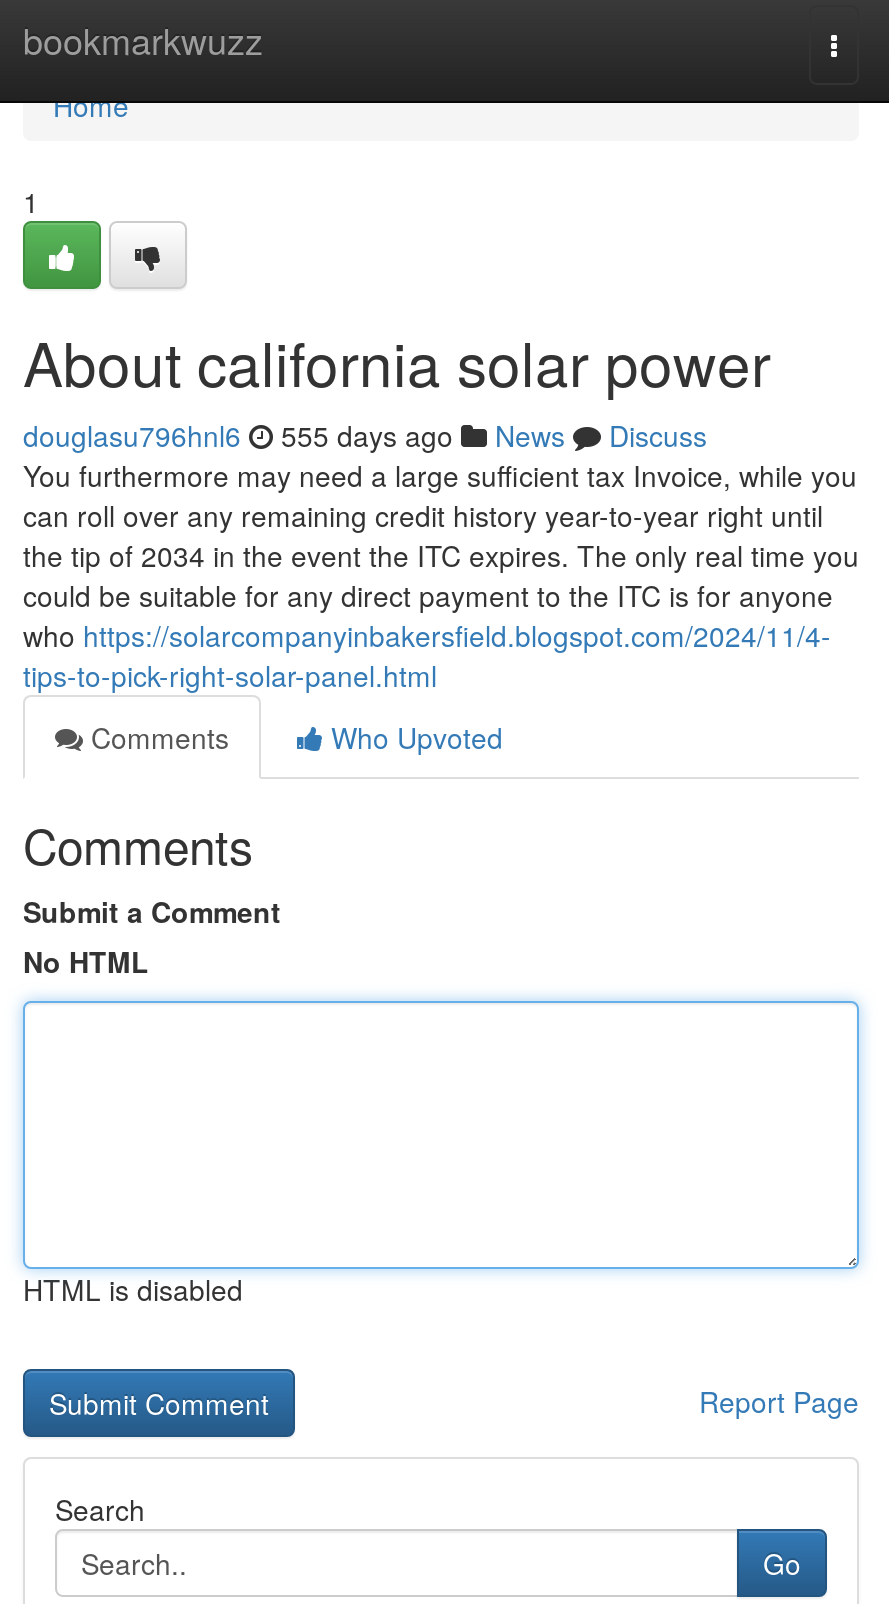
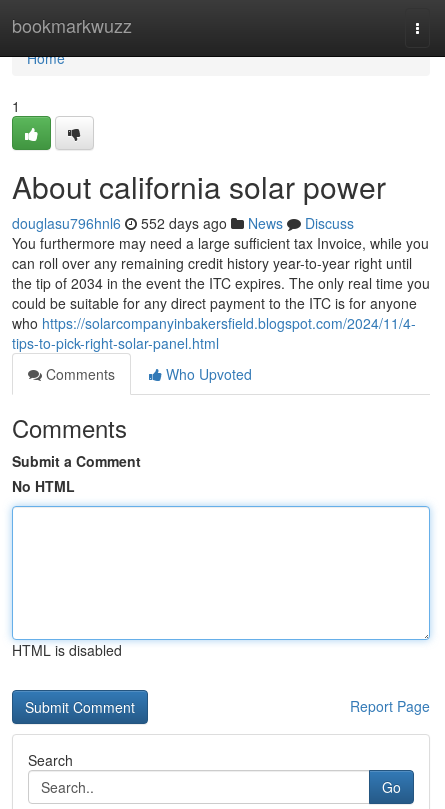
- douglasu796hnl6 555 days ago News Discuss
+ douglasu796hnl6 552 days ago News Discuss
